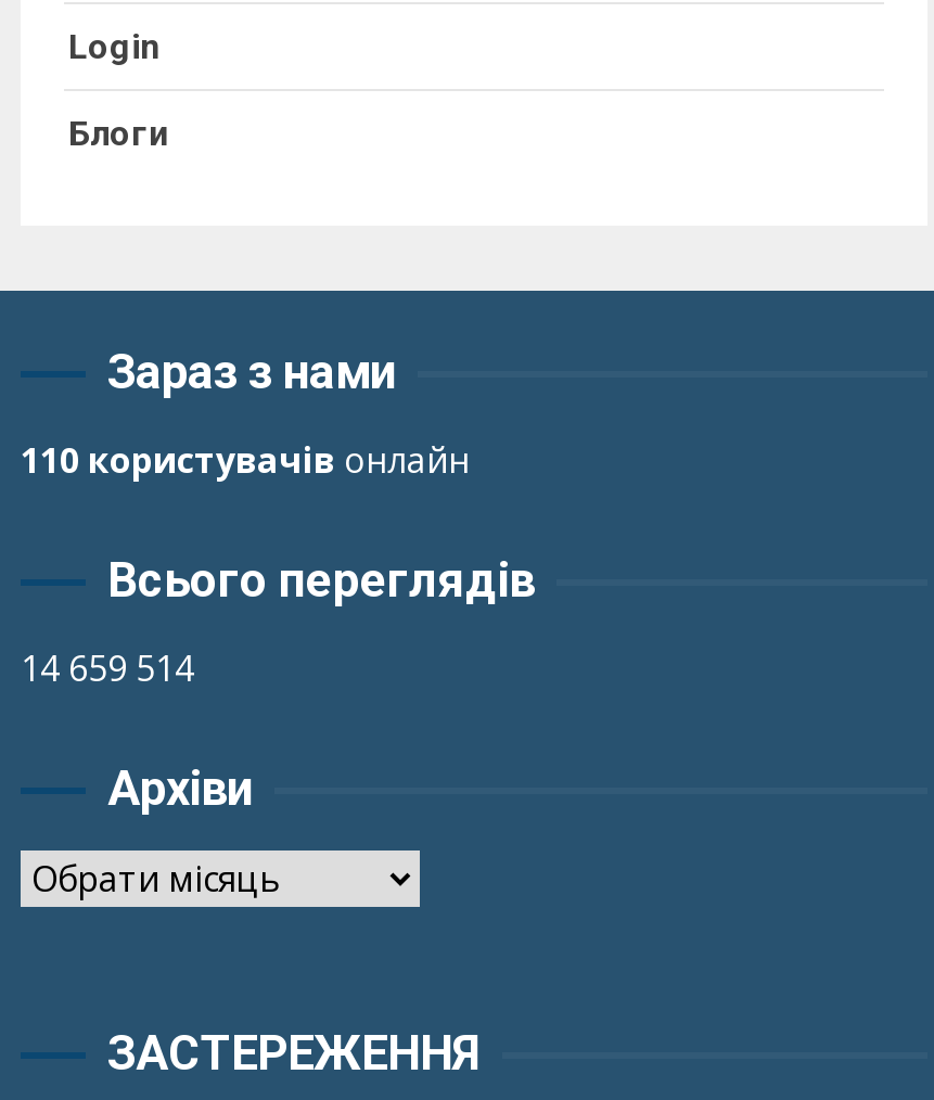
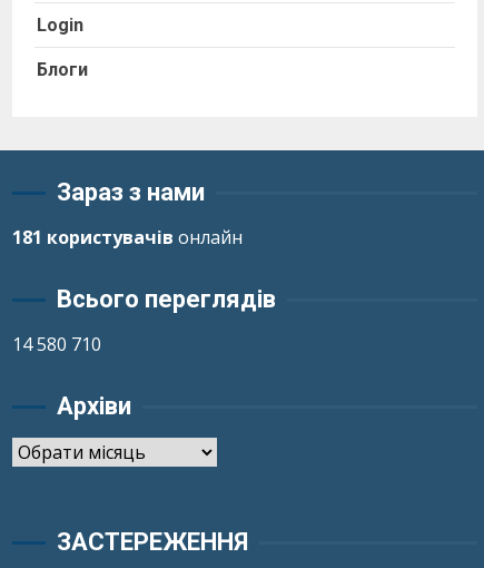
- 110 користувачів онлайн
+ 181 користувачів онлайн

- 14 659 514
+ 14 580 710
